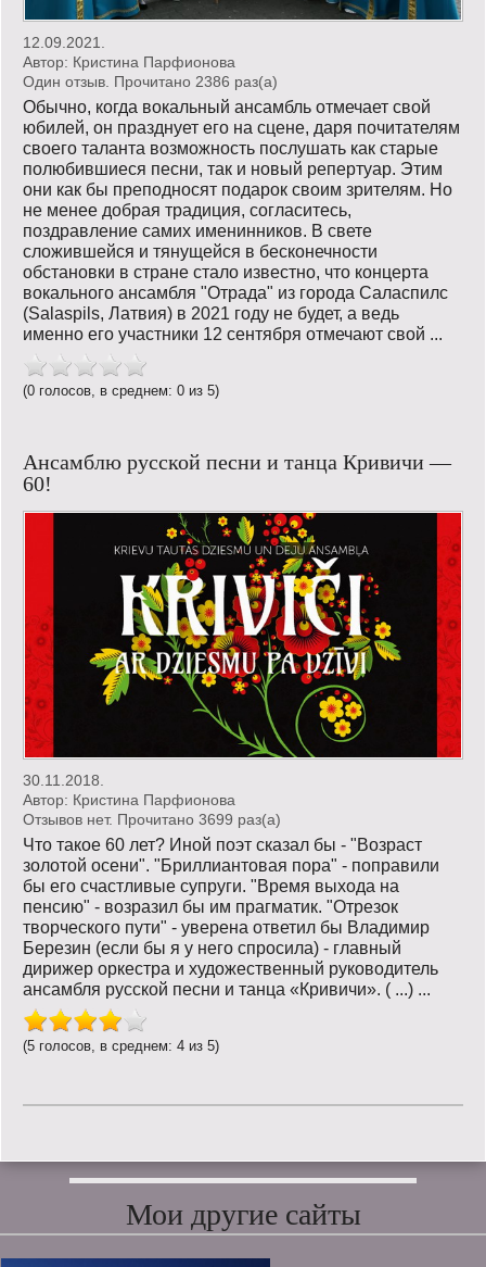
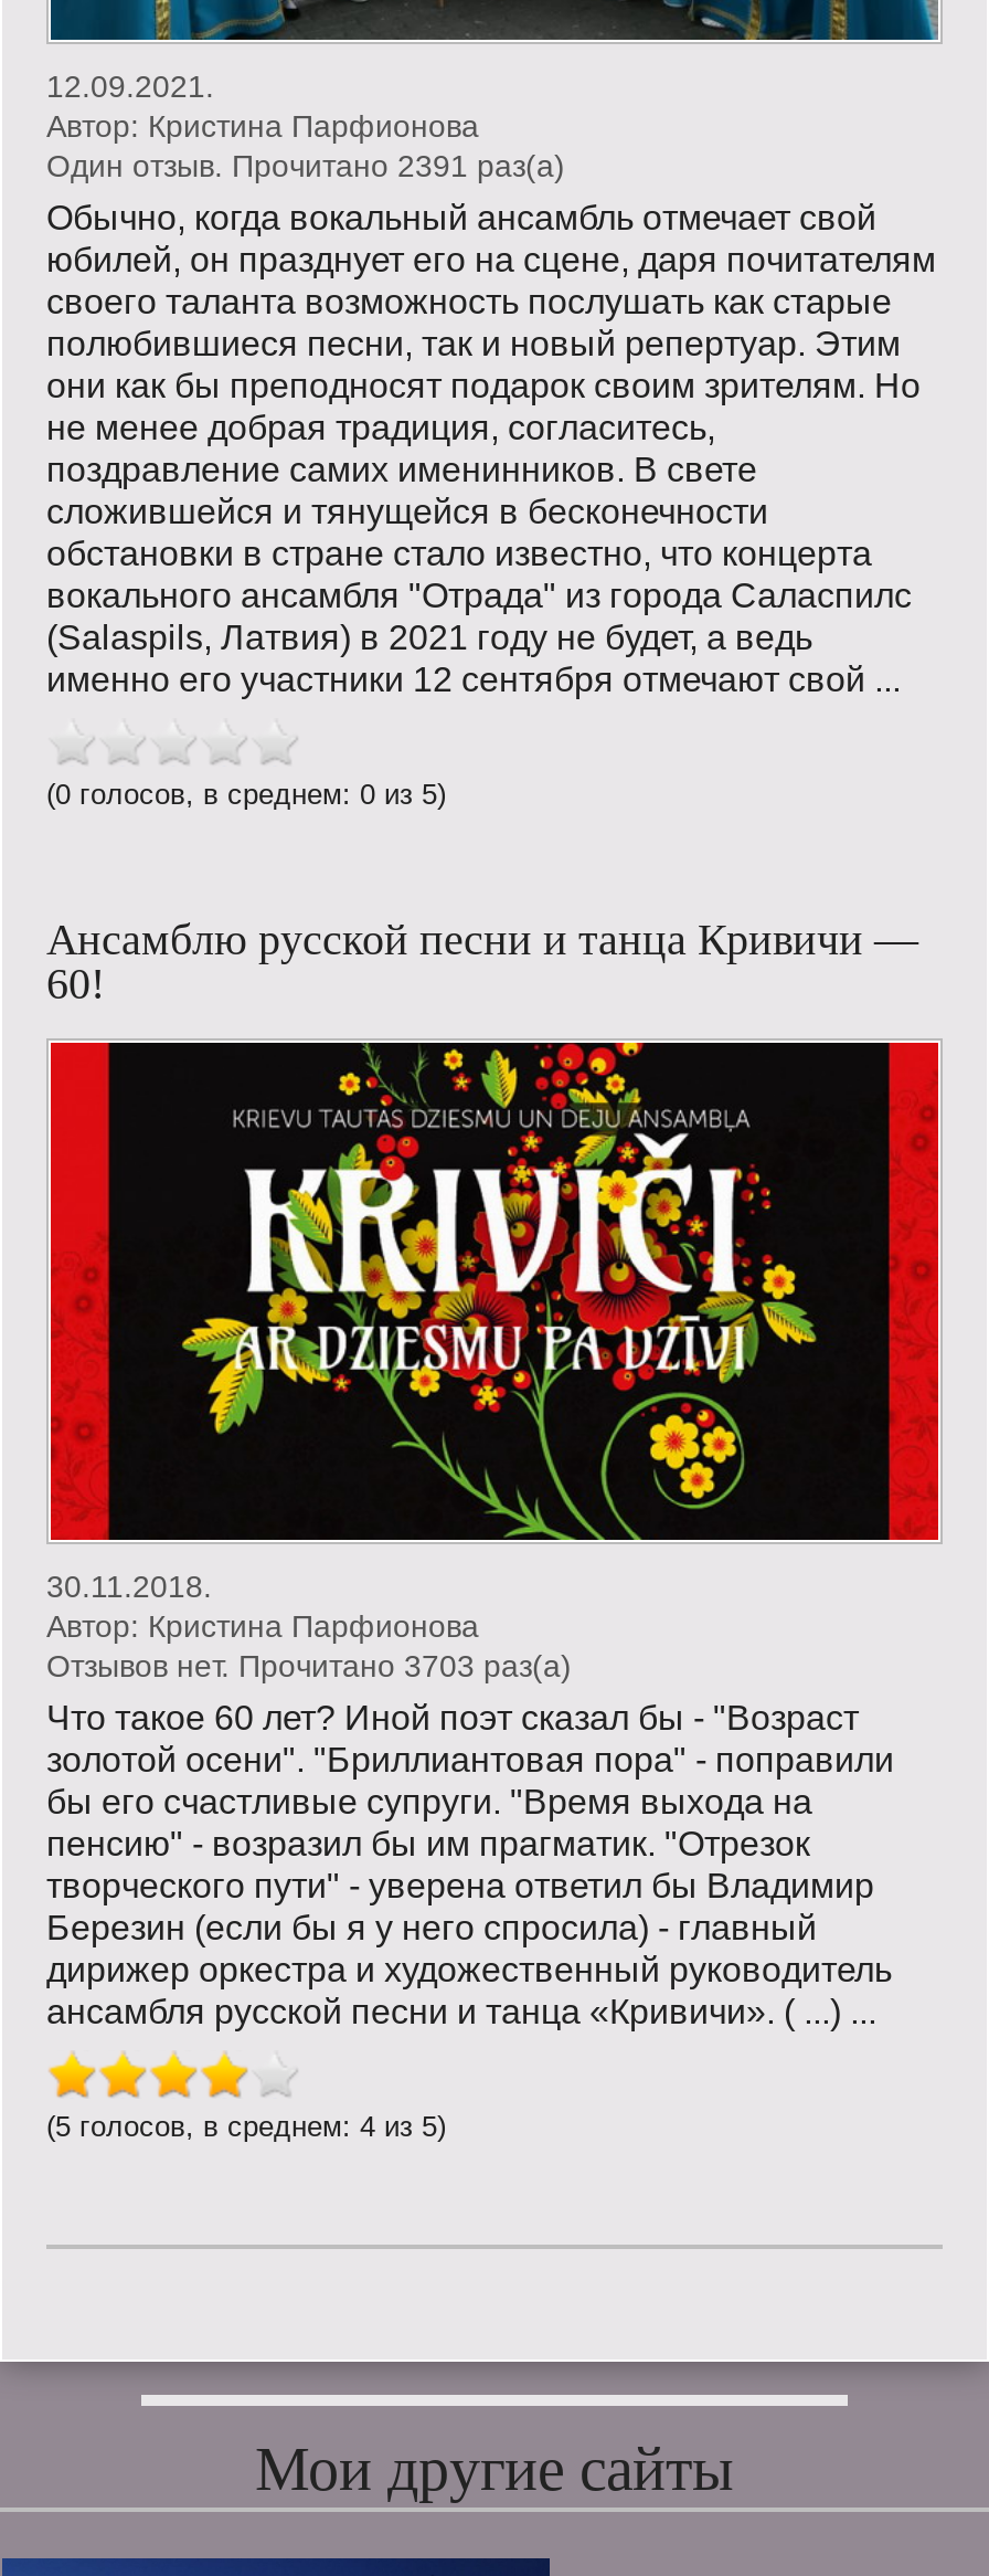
- Один отзыв. Прочитано 2386 раз(a)
+ Один отзыв. Прочитано 2391 раз(a)

- Отзывов нет. Прочитано 3699 раз(a)
+ Отзывов нет. Прочитано 3703 раз(a)
